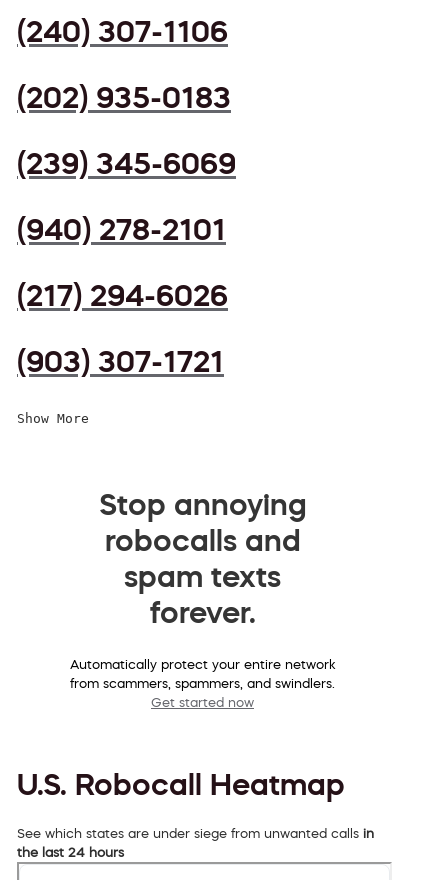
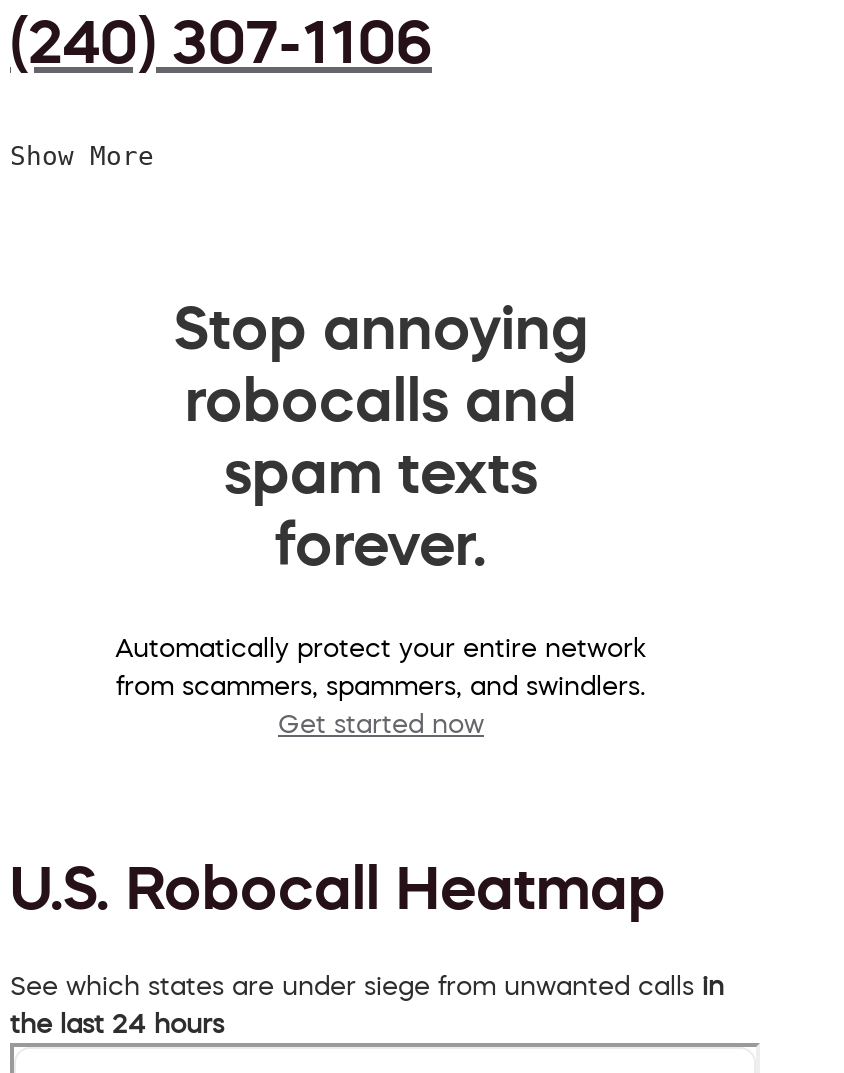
- (202) 935-0183
- (239) 345-6069
- (940) 278-2101
- (217) 294-6026
- (903) 307-1721
